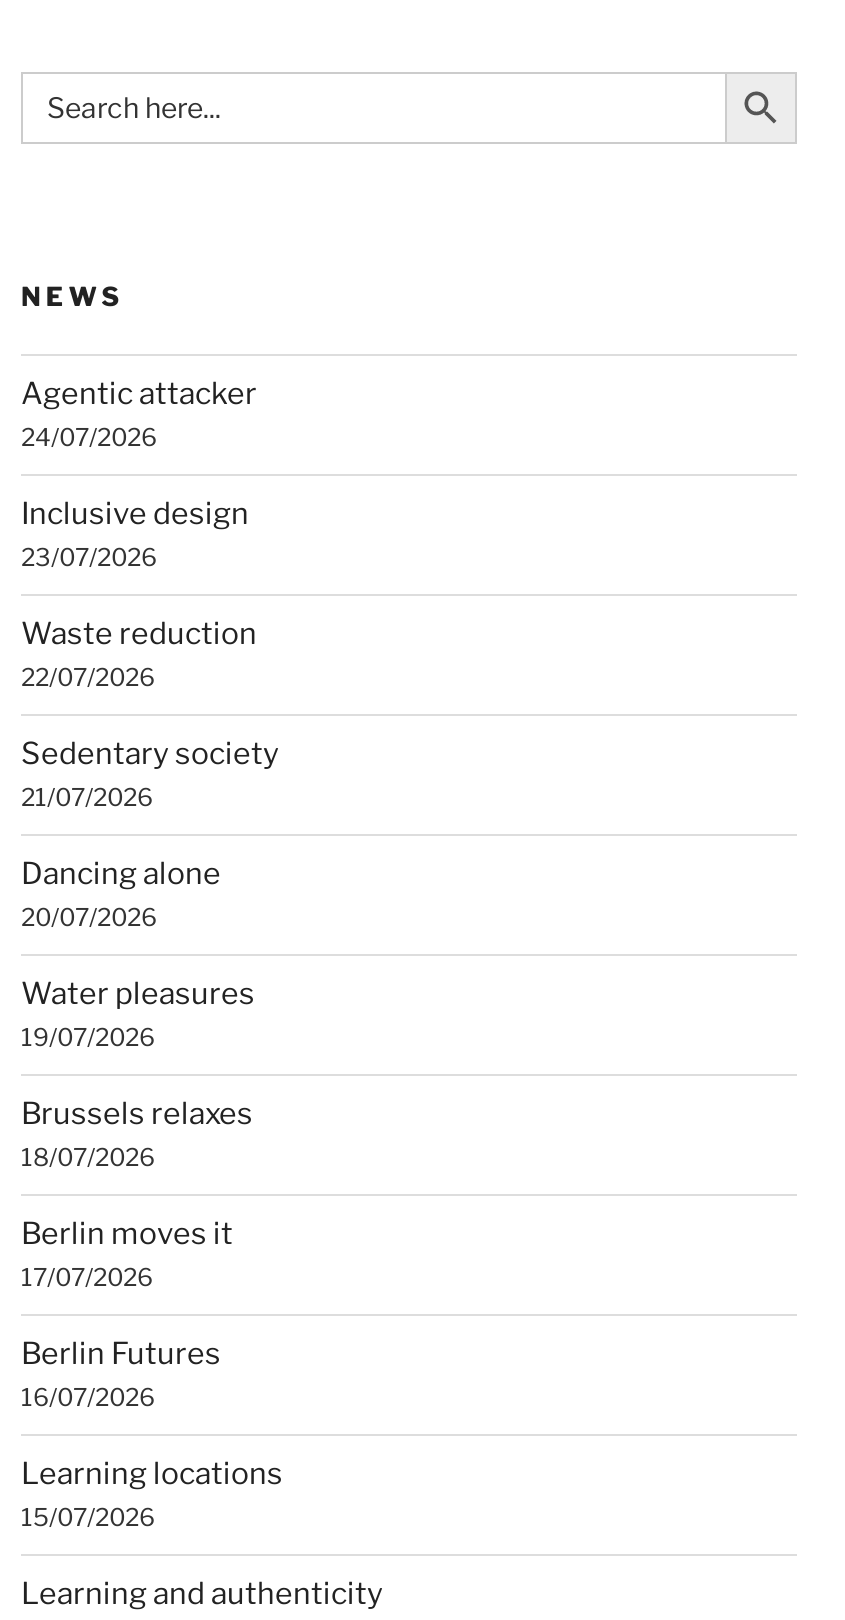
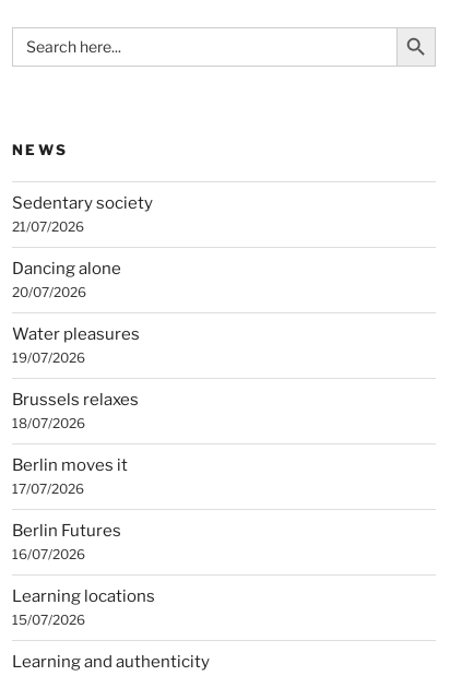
- Agentic attacker
- 24/07/2026
- Inclusive design
- 23/07/2026
- Waste reduction
- 22/07/2026
